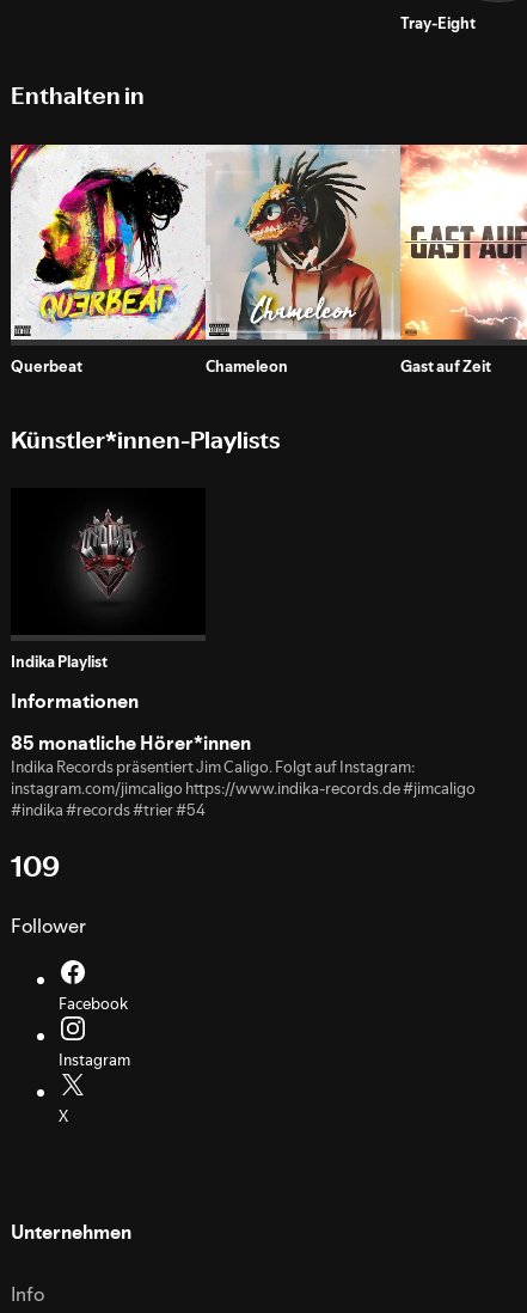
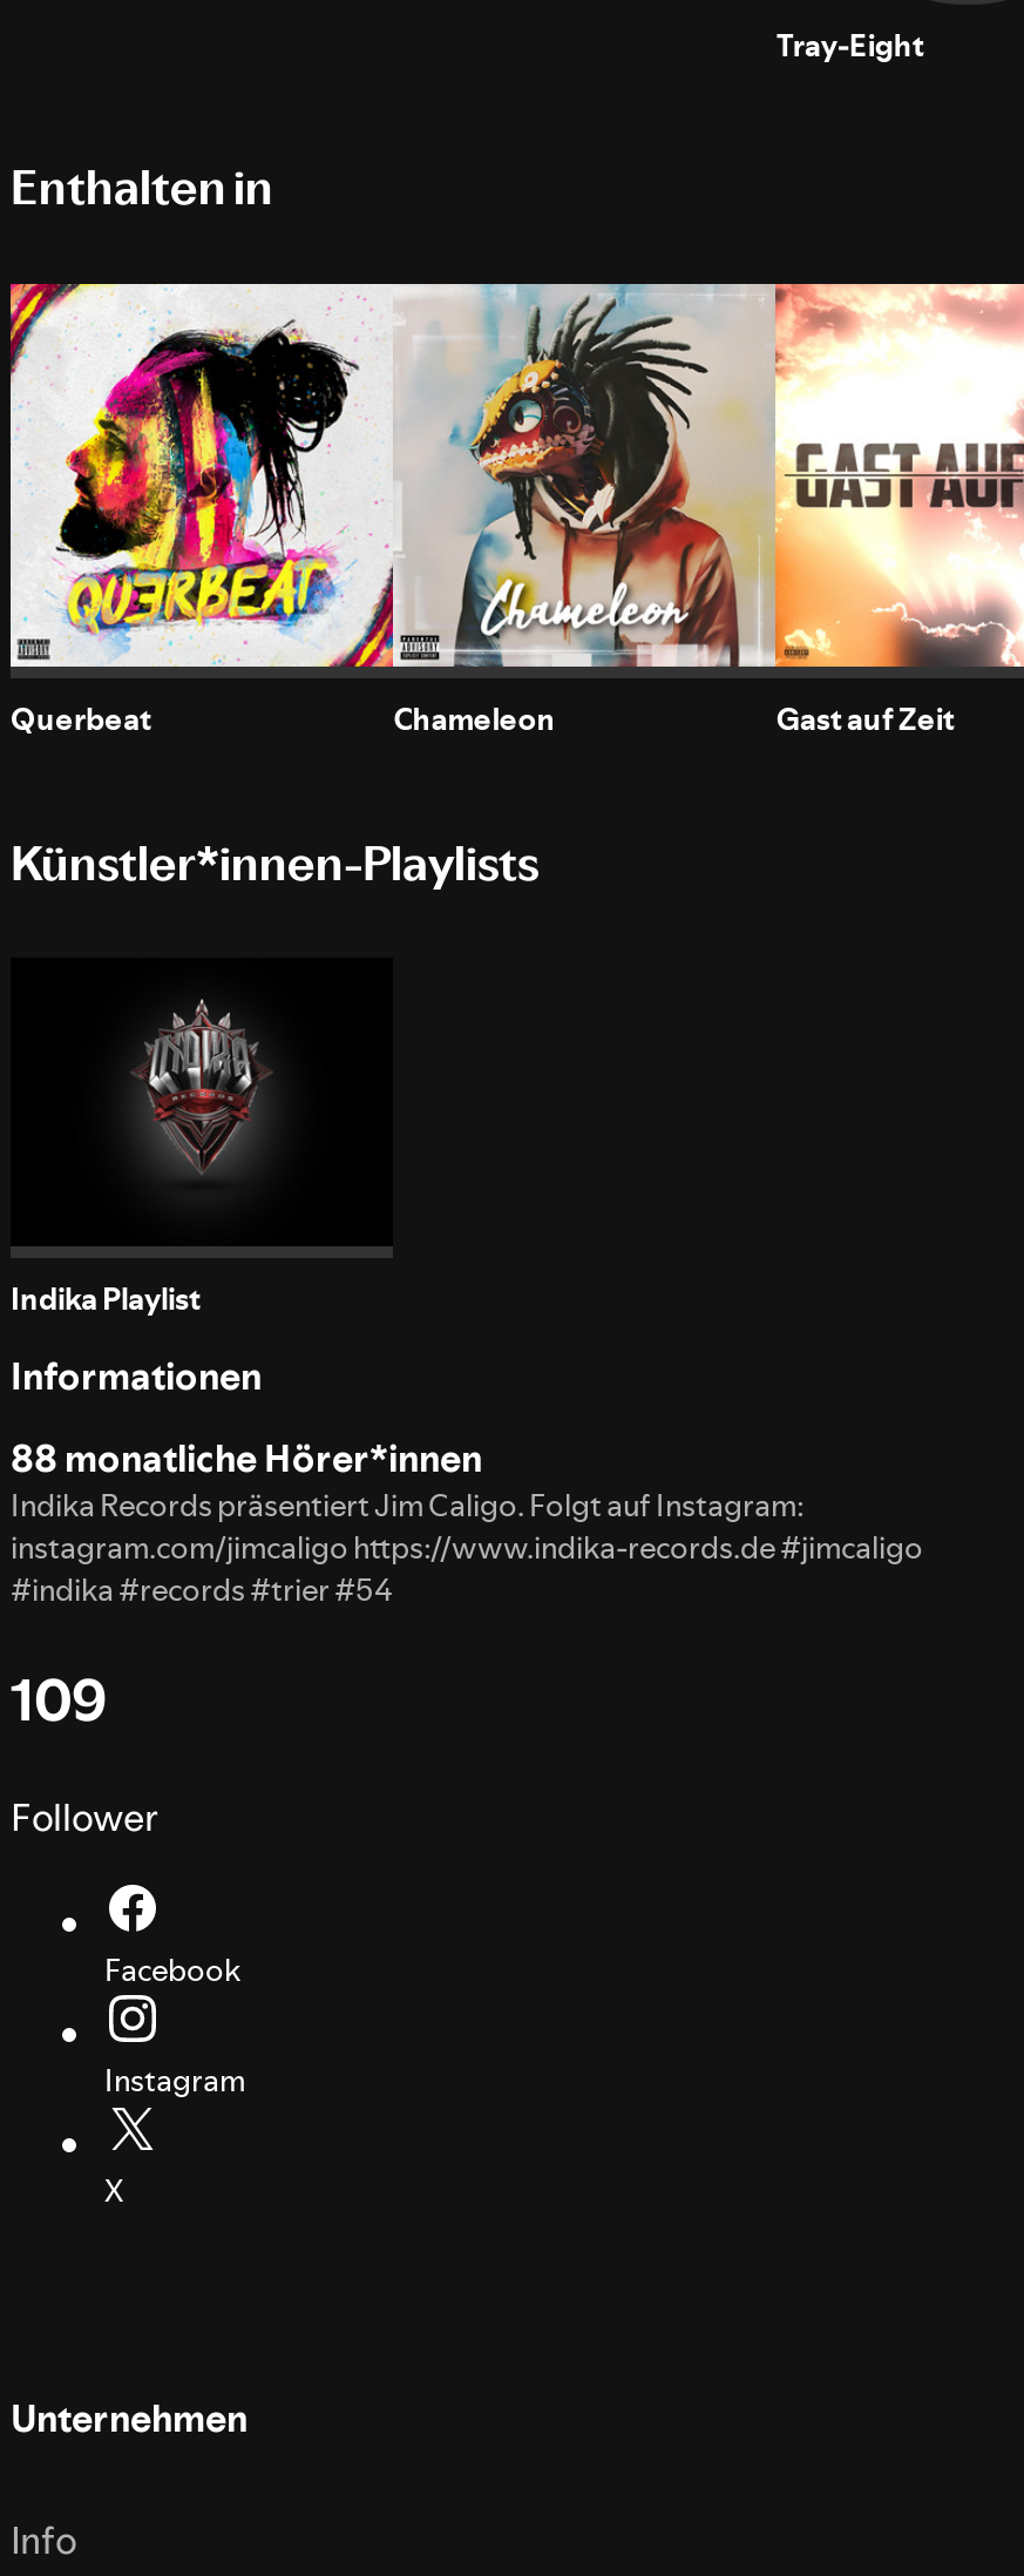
- 85 monatliche Hörer*innen
+ 88 monatliche Hörer*innen
